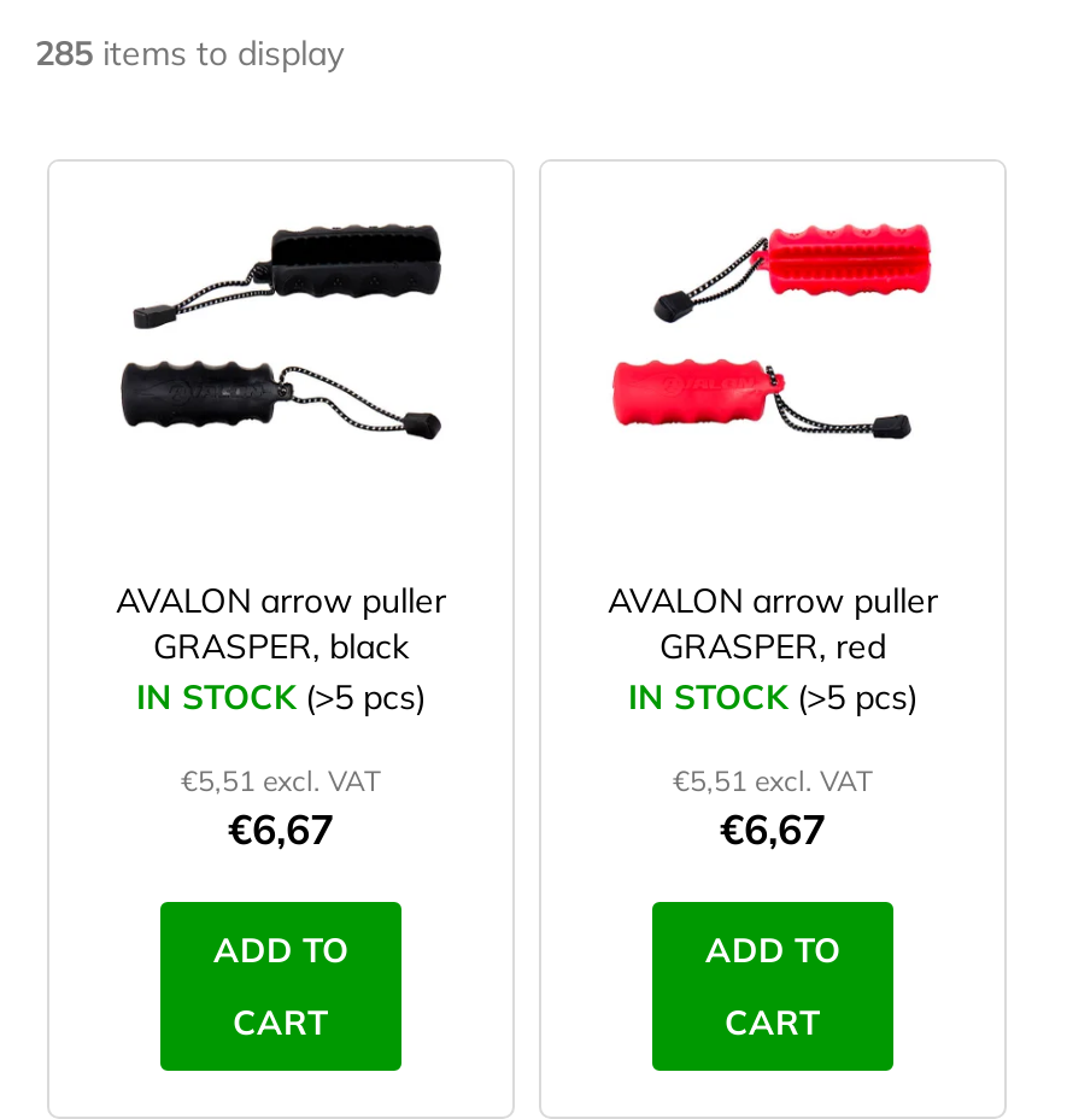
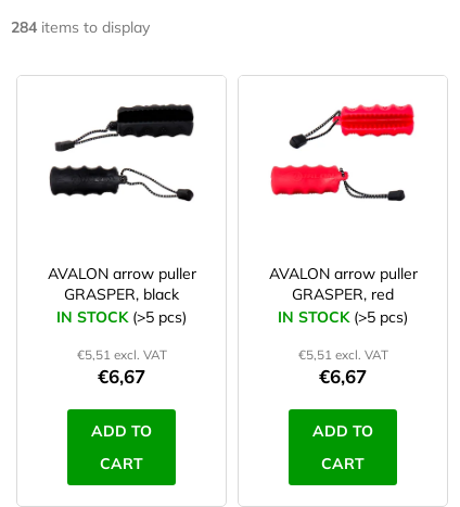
- 285 items to display
+ 284 items to display
